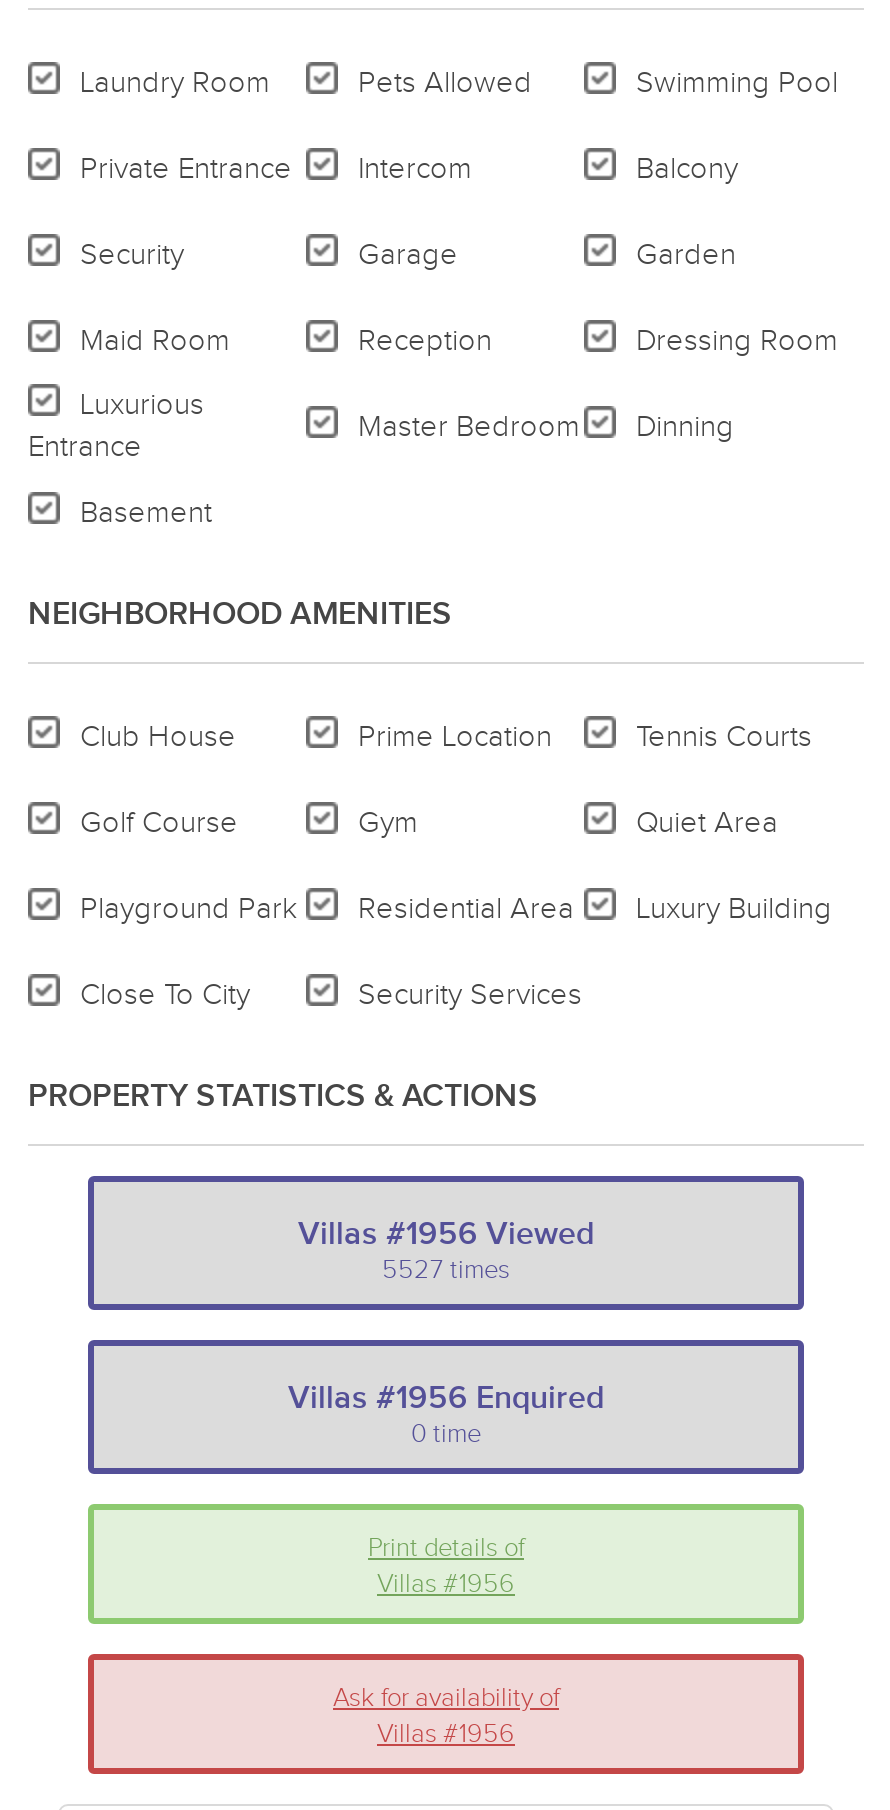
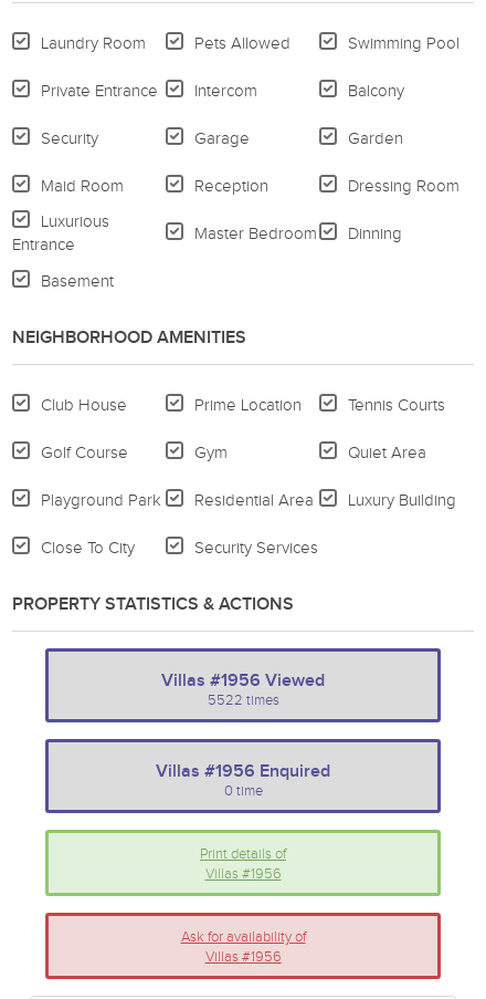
- 5527 times
+ 5522 times
